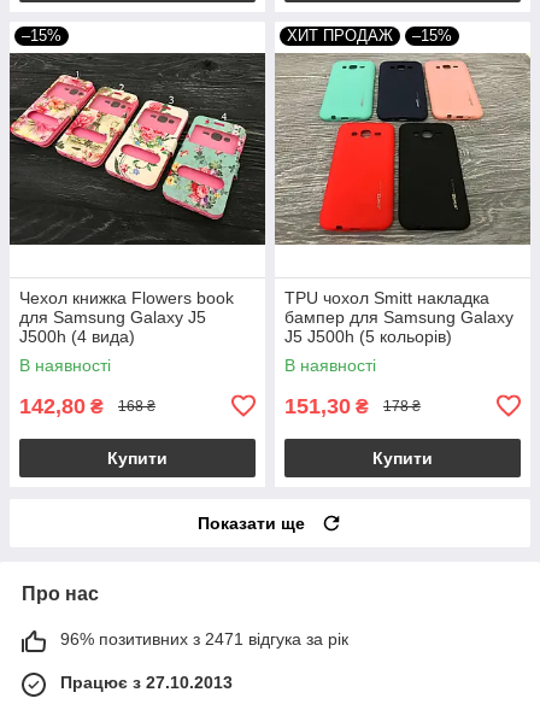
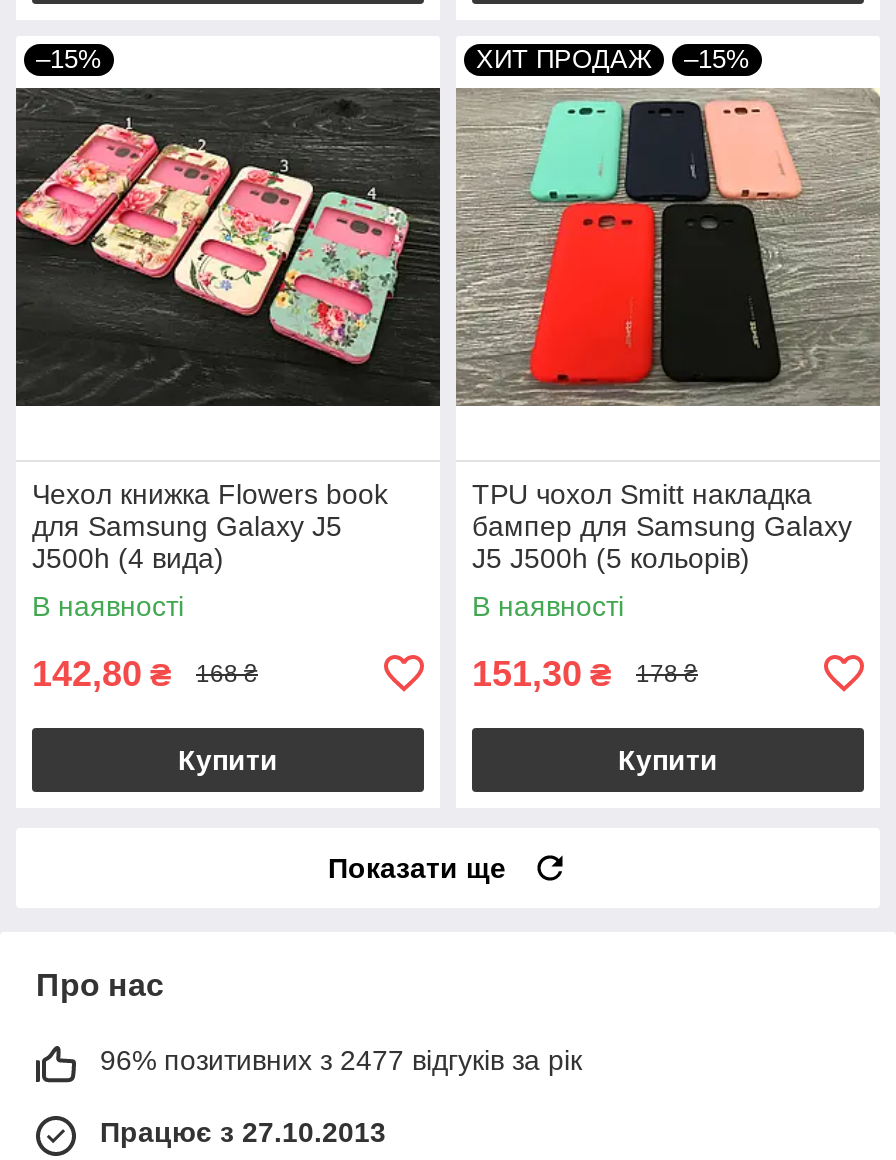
- 96% позитивних з 2471 відгука за рік
+ 96% позитивних з 2477 відгуків за рік
